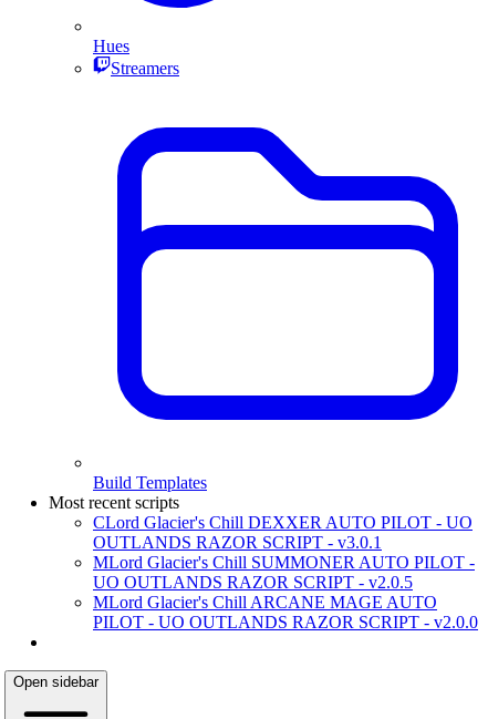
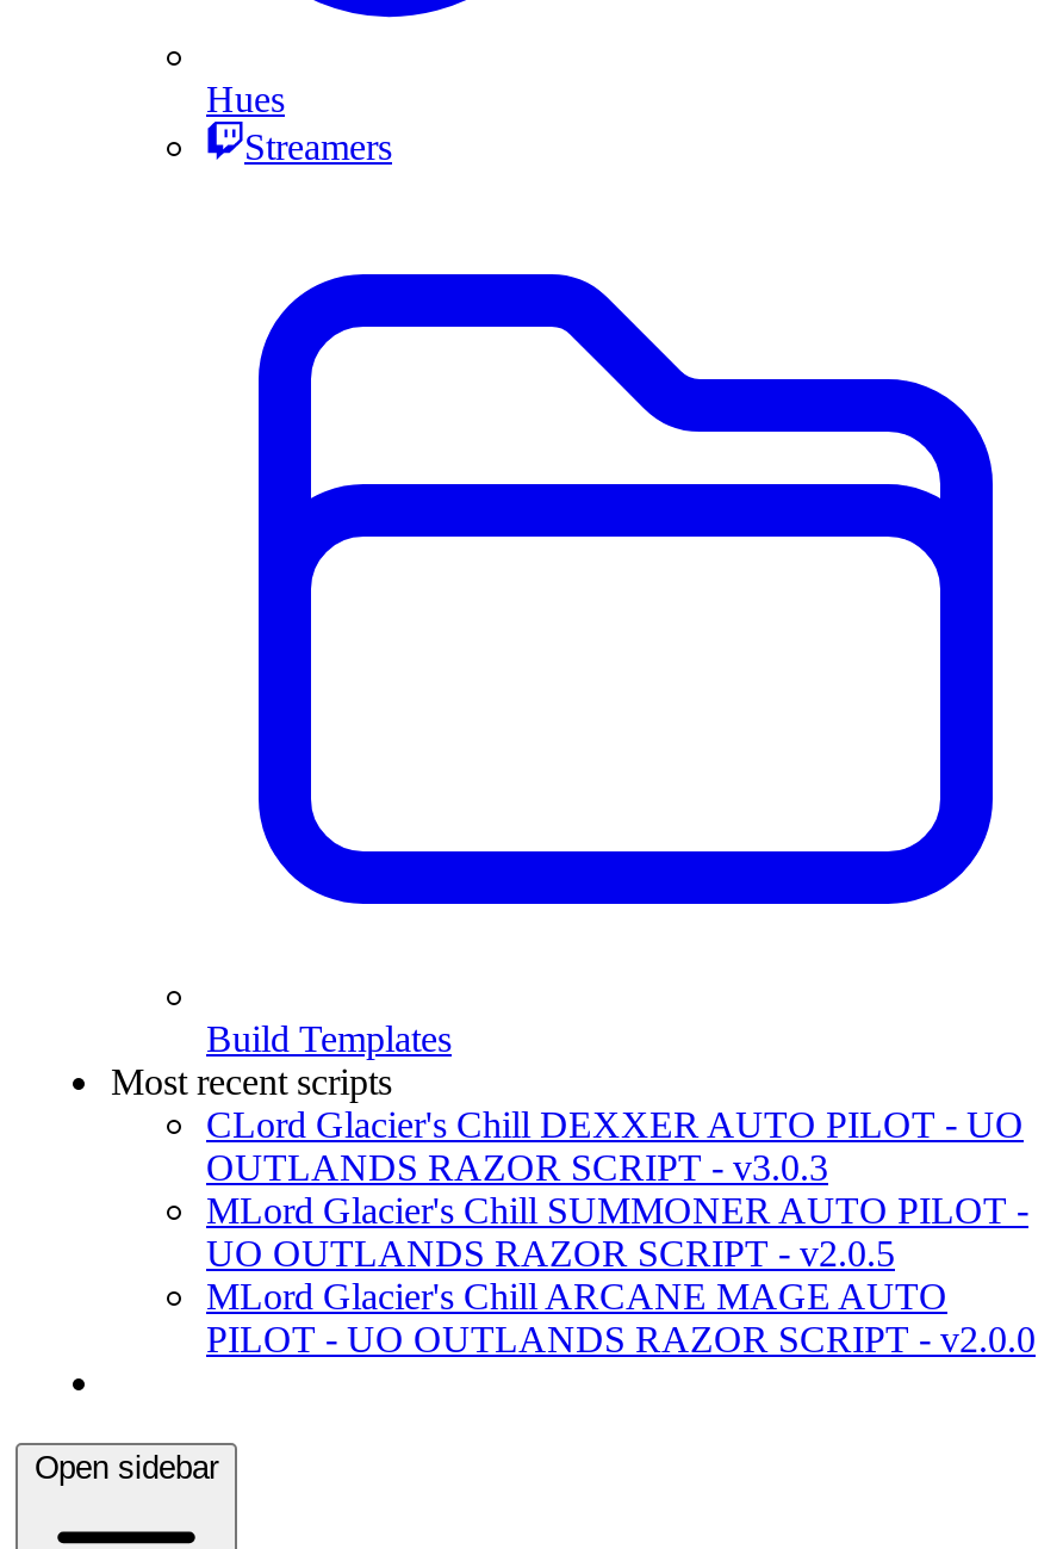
- OUTLANDS RAZOR SCRIPT - v3.0.1
+ OUTLANDS RAZOR SCRIPT - v3.0.3
